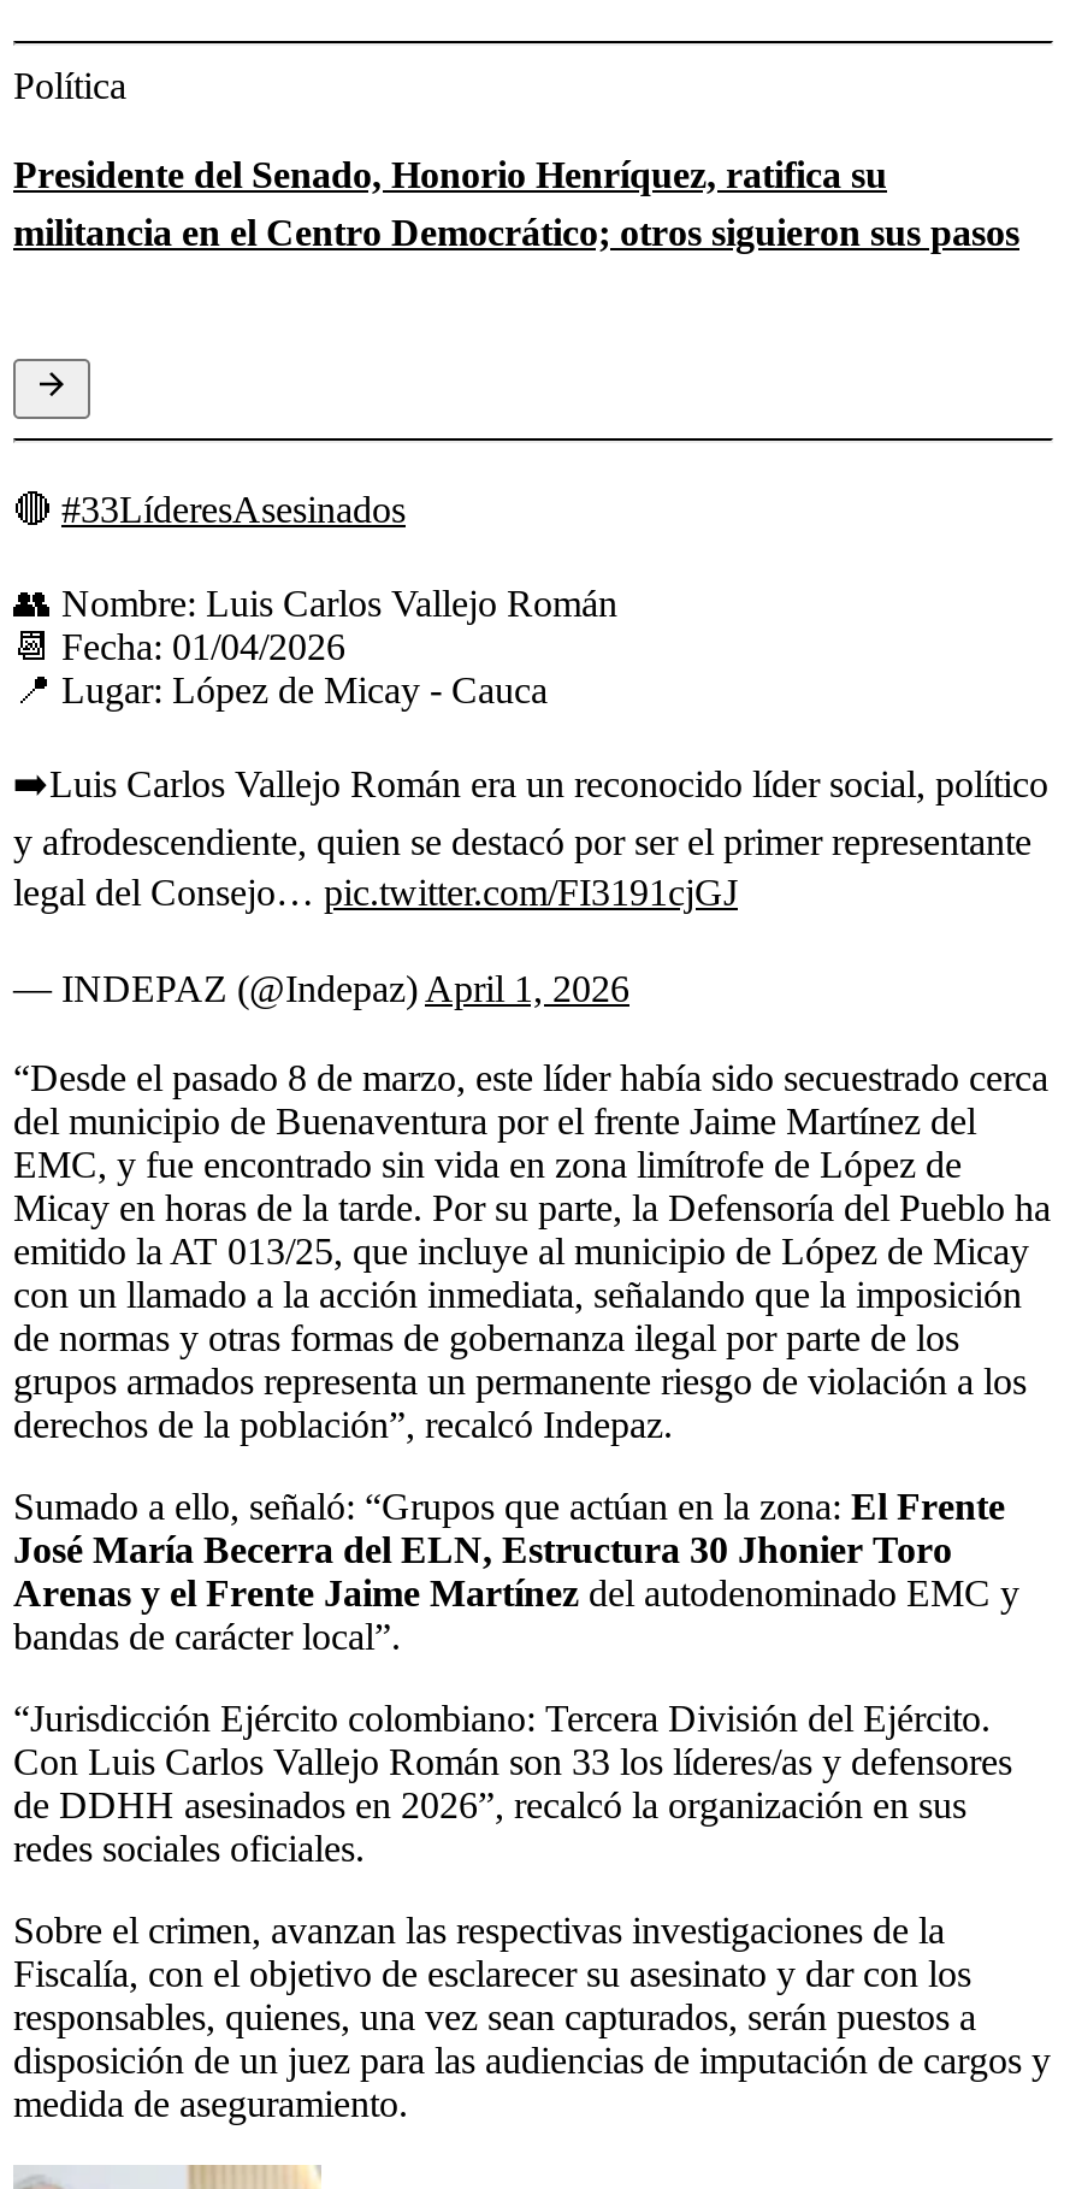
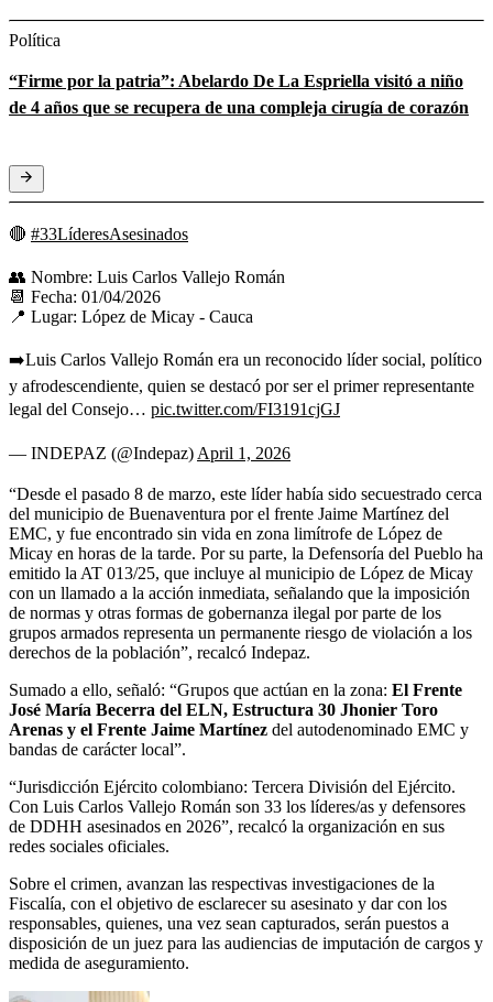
- Presidente del Senado, Honorio Henríquez, ratifica su
- militancia en el Centro Democrático; otros siguieron sus pasos
+ “Firme por la patria”: Abelardo De La Espriella visitó a niño
+ de 4 años que se recupera de una compleja cirugía de corazón
